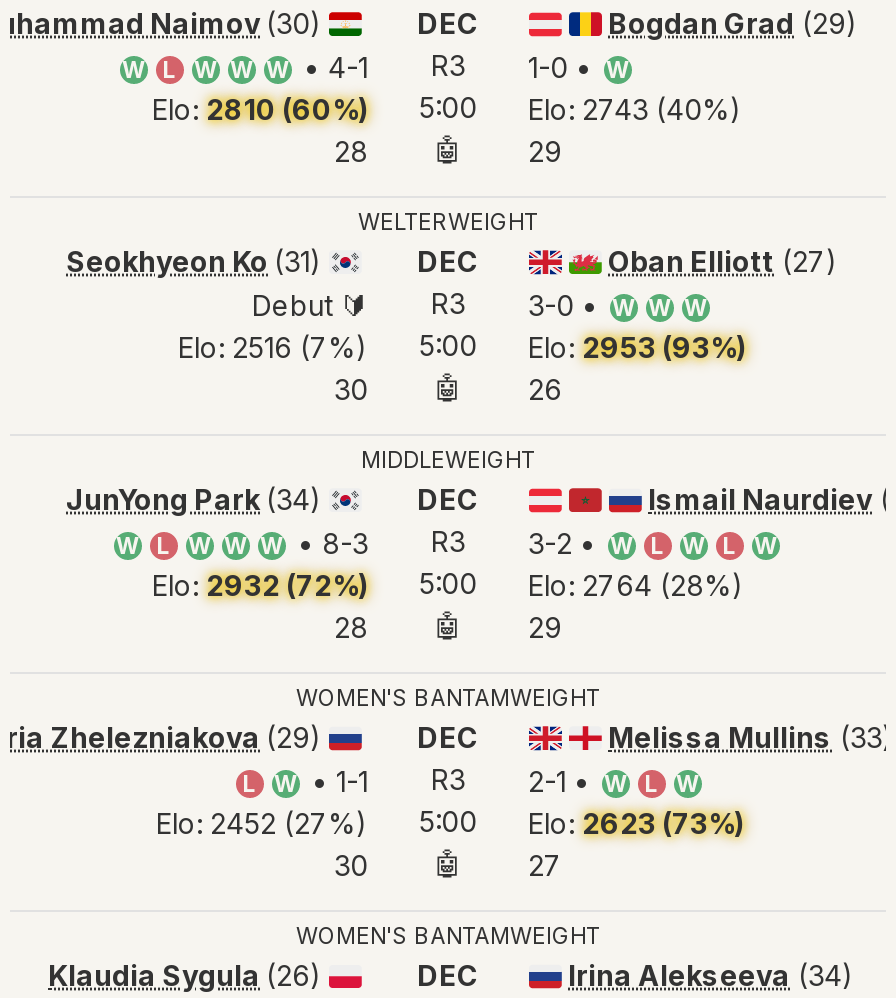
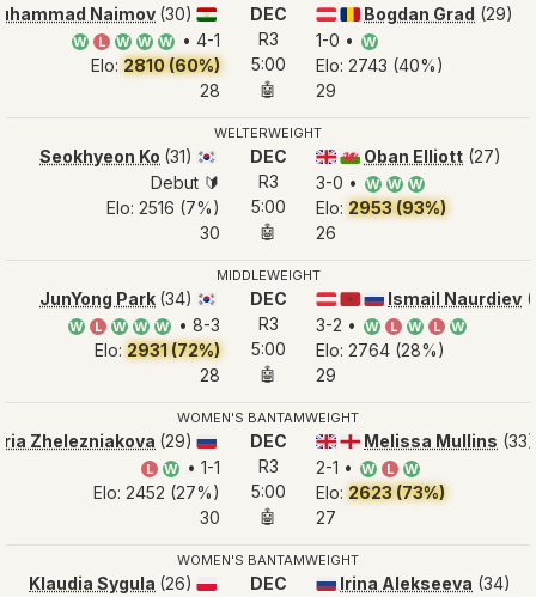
- Elo: 2932 (72%) 5:00 Elo: 2764 (28%)
+ Elo: 2931 (72%) 5:00 Elo: 2764 (28%)
